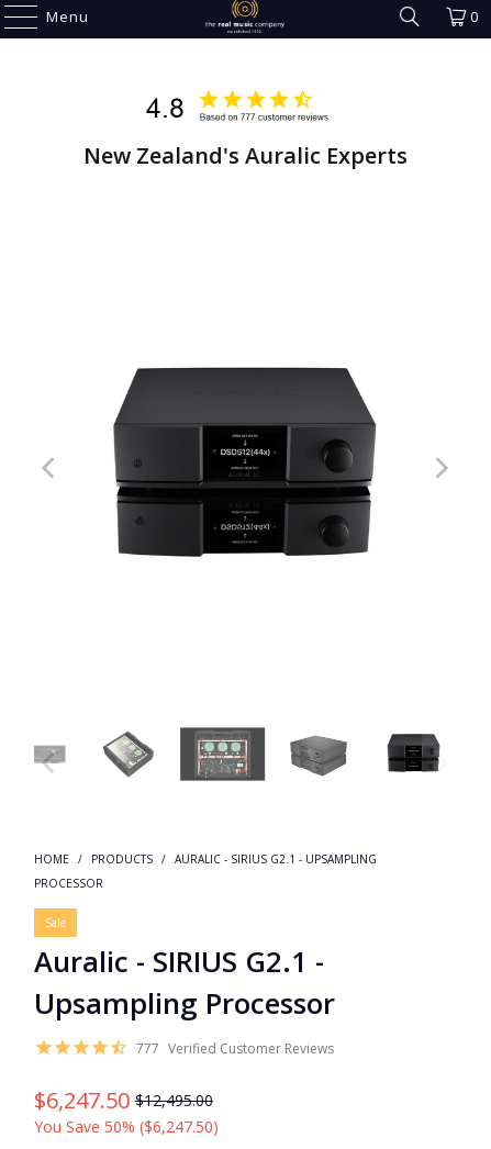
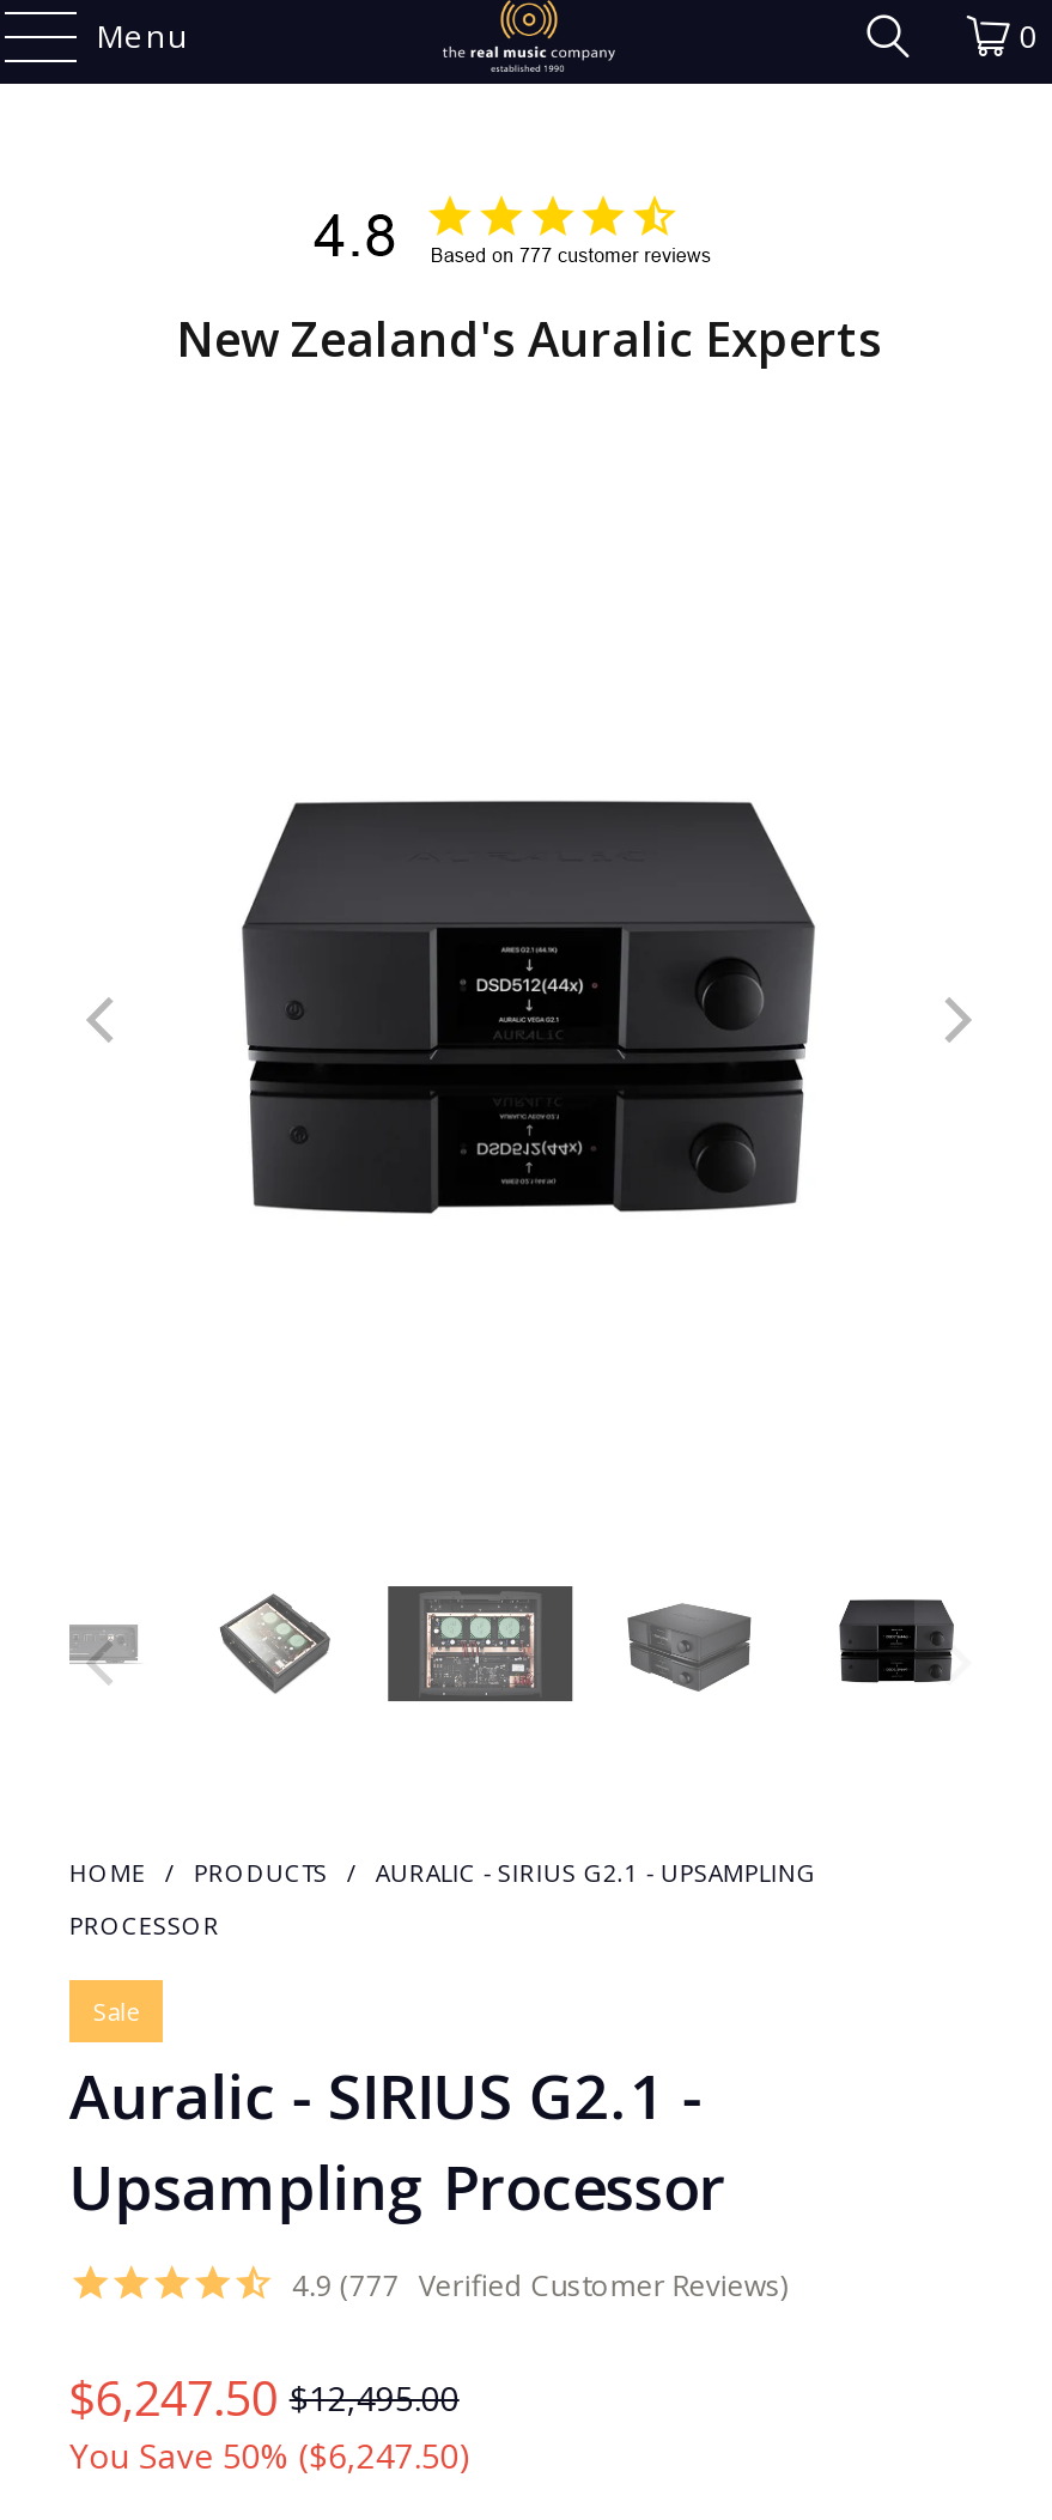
- 777 Verified Customer Reviews
+ 4.9 (777 Verified Customer Reviews)
